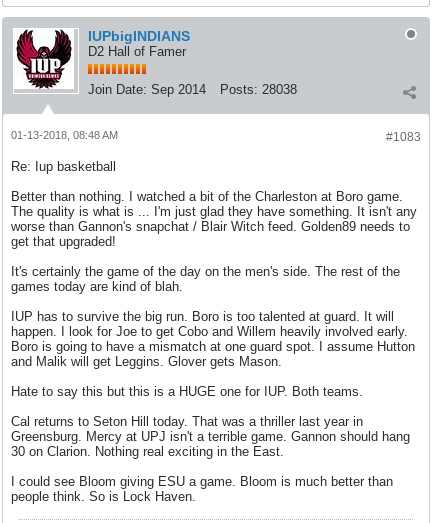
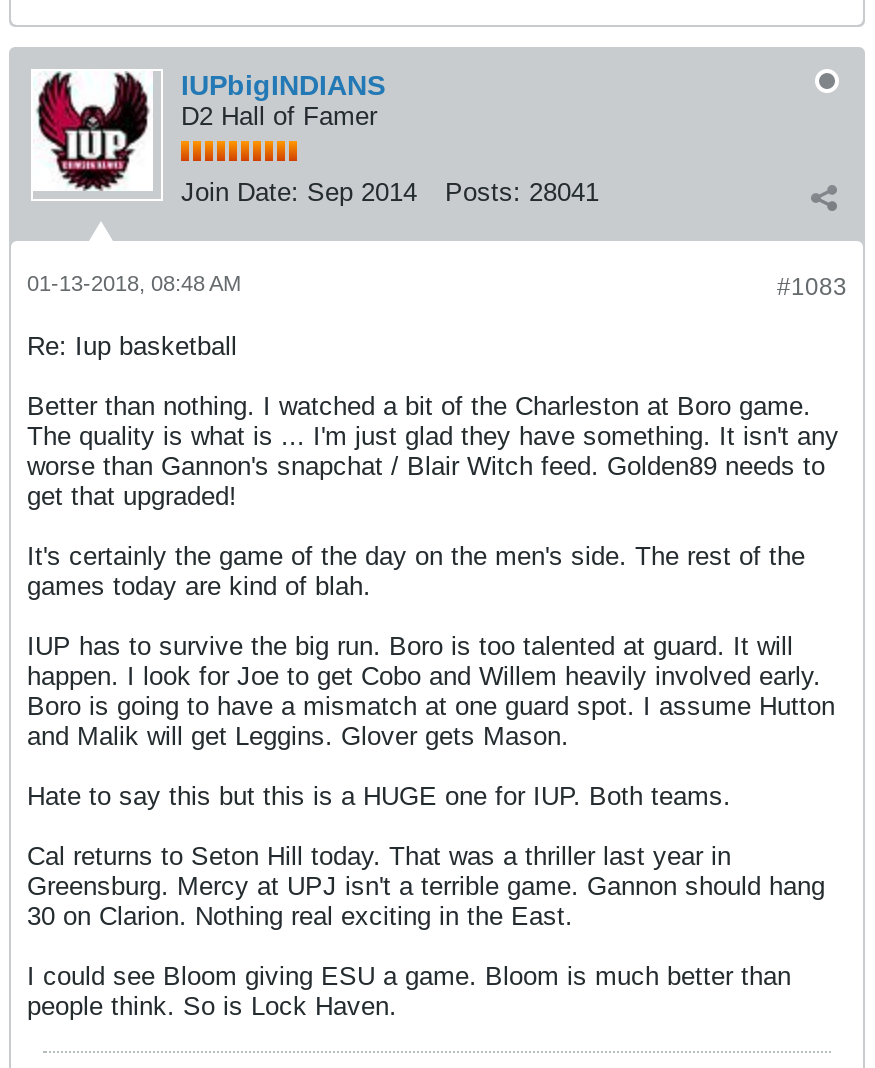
- Join Date: Sep 2014 Posts: 28038
+ Join Date: Sep 2014 Posts: 28041
